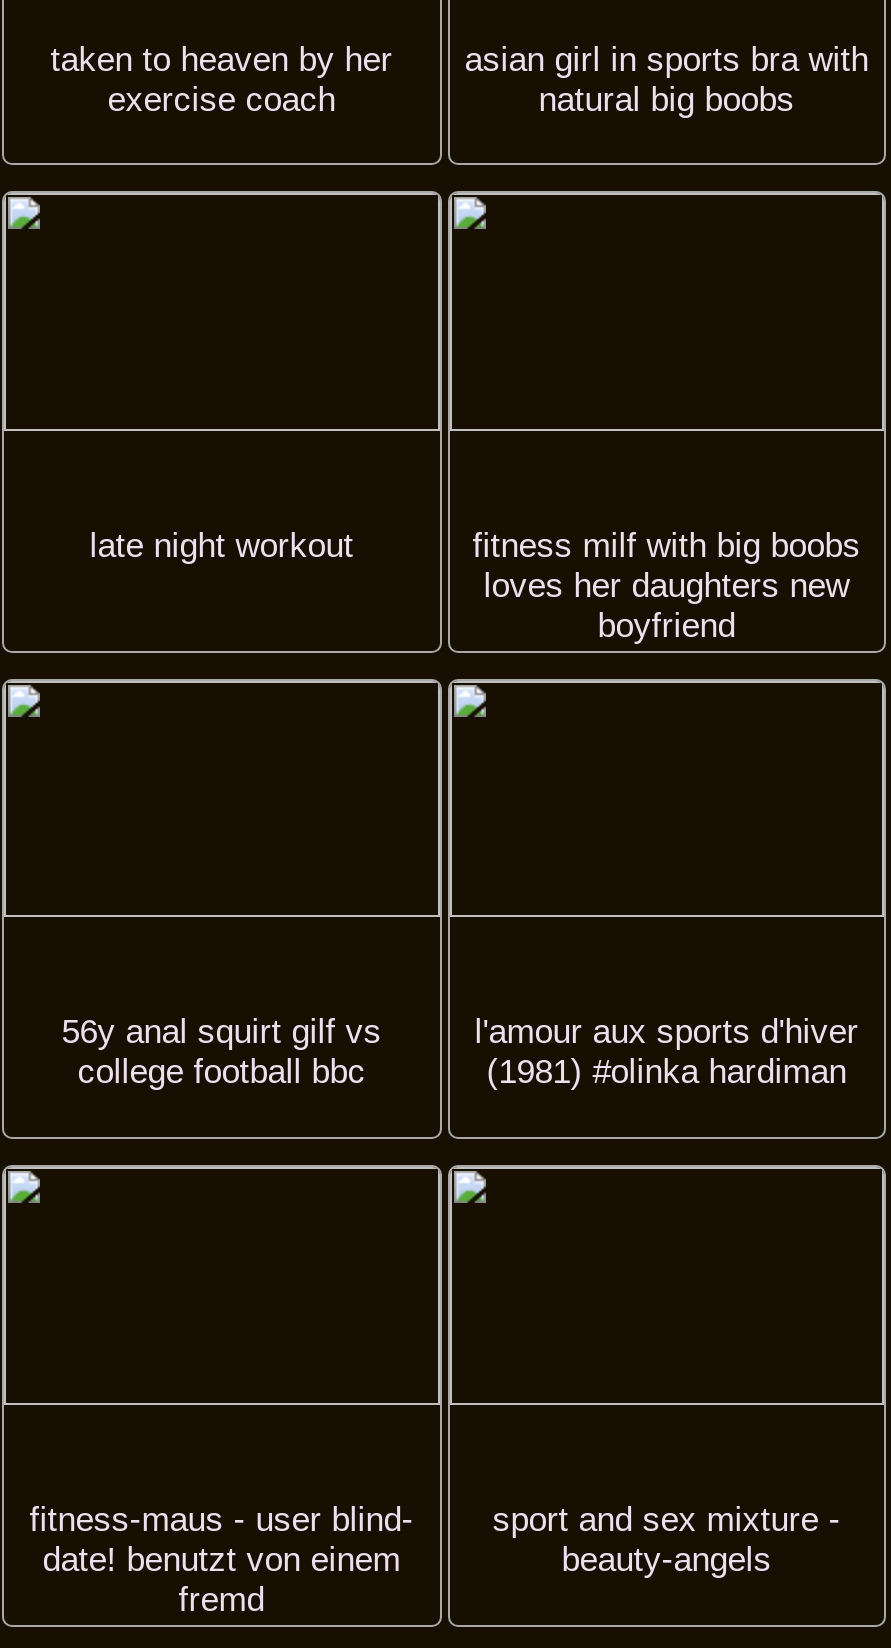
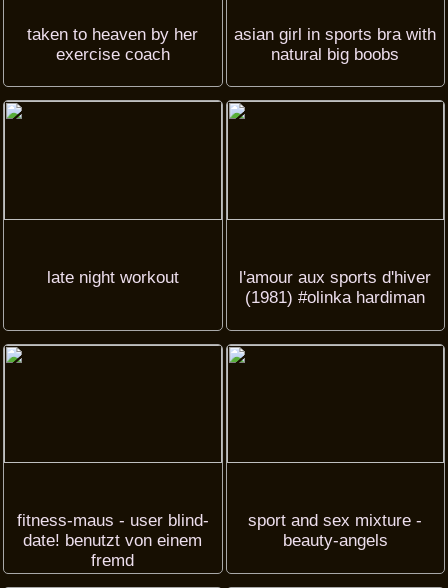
- fitness milf with big boobs
- loves her daughters new
- boyfriend

- 56y anal squirt gilf vs
- college football bbc
